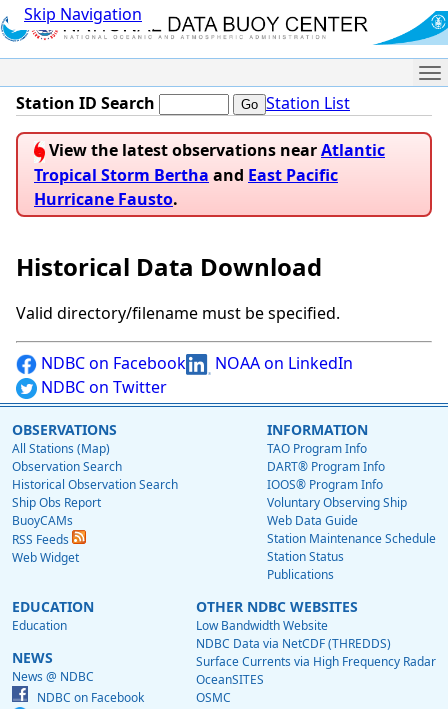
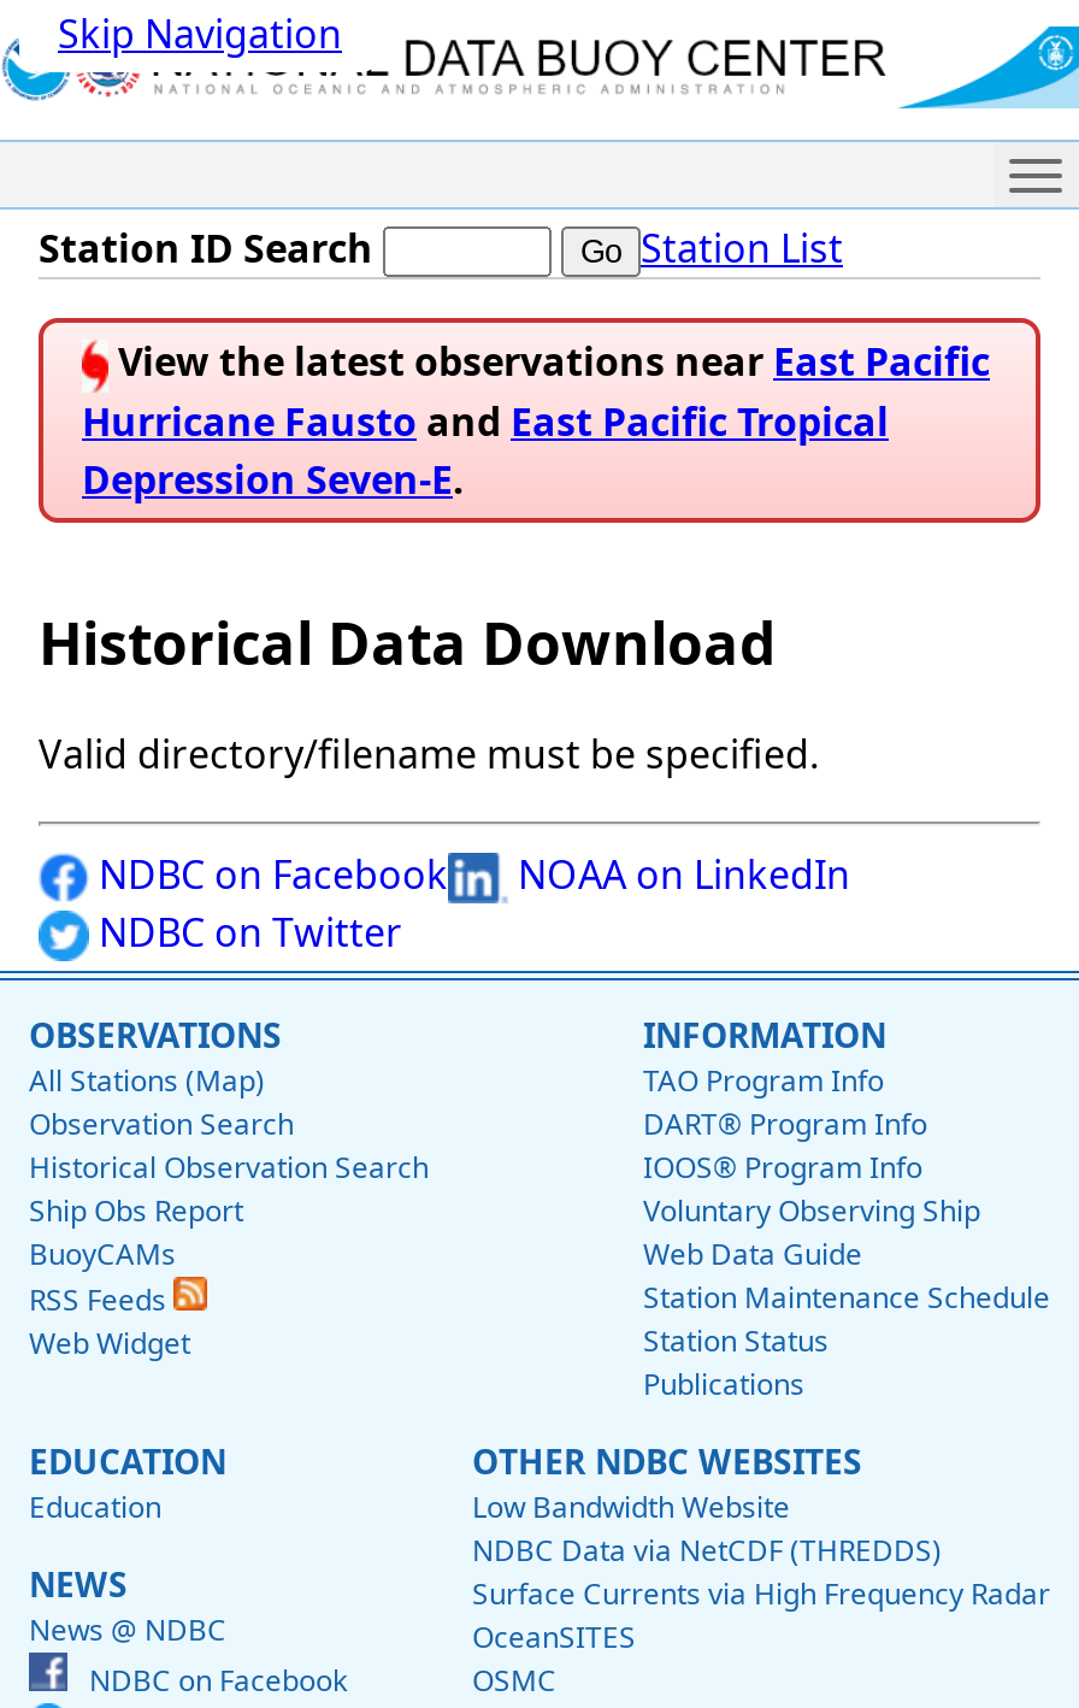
- View the latest observations near Atlantic
- Tropical Storm Bertha and East Pacific
- Hurricane Fausto.
+ View the latest observations near East Pacific
+ Hurricane Fausto and East Pacific Tropical
+ Depression Seven-E.
